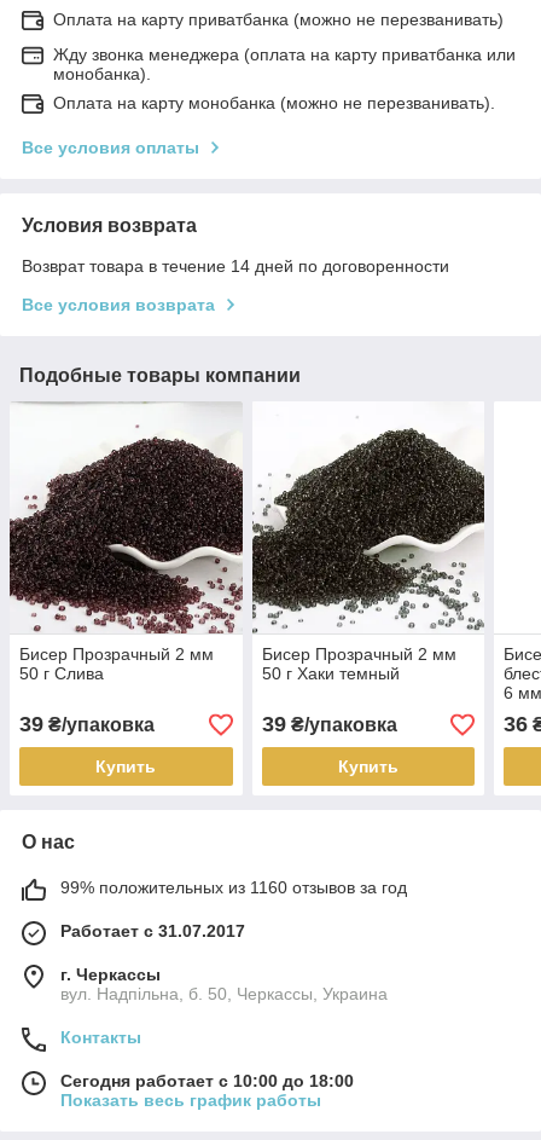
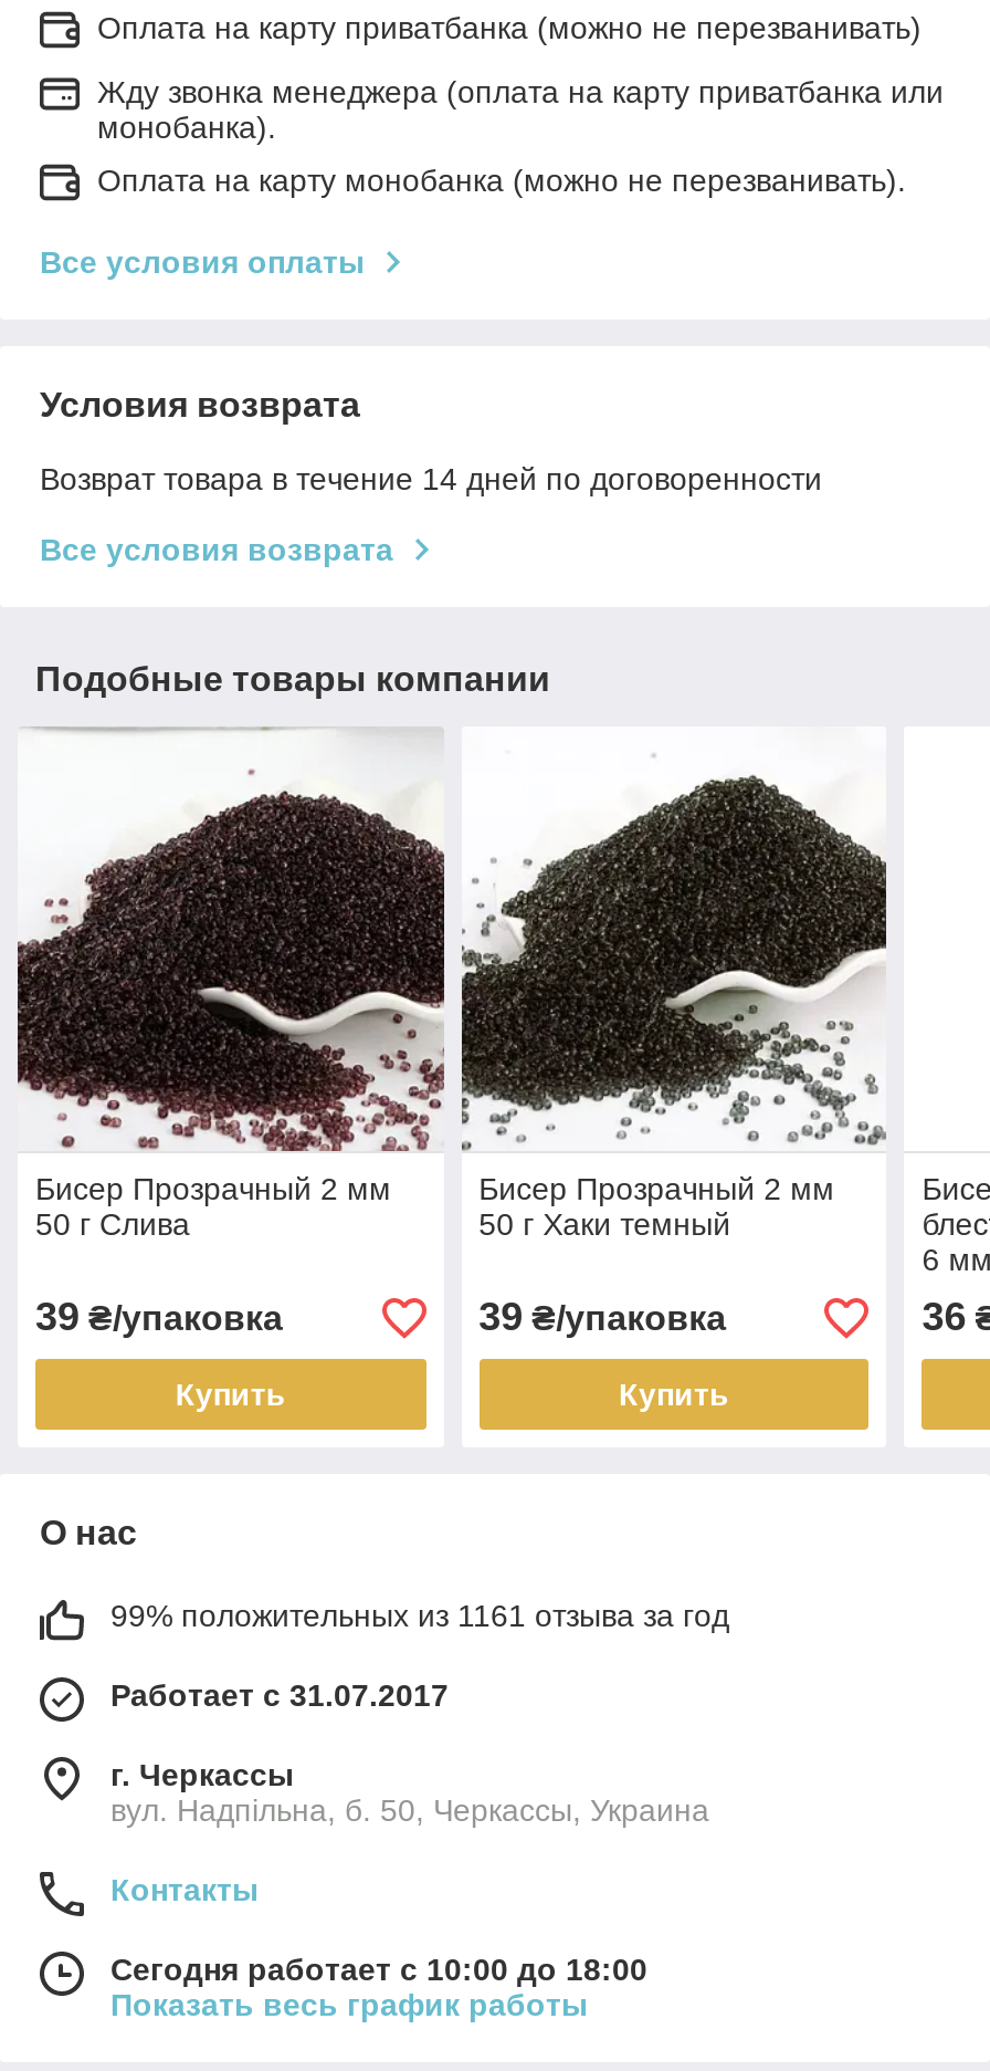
- 99% положительных из 1160 отзывов за год
+ 99% положительных из 1161 отзыва за год
